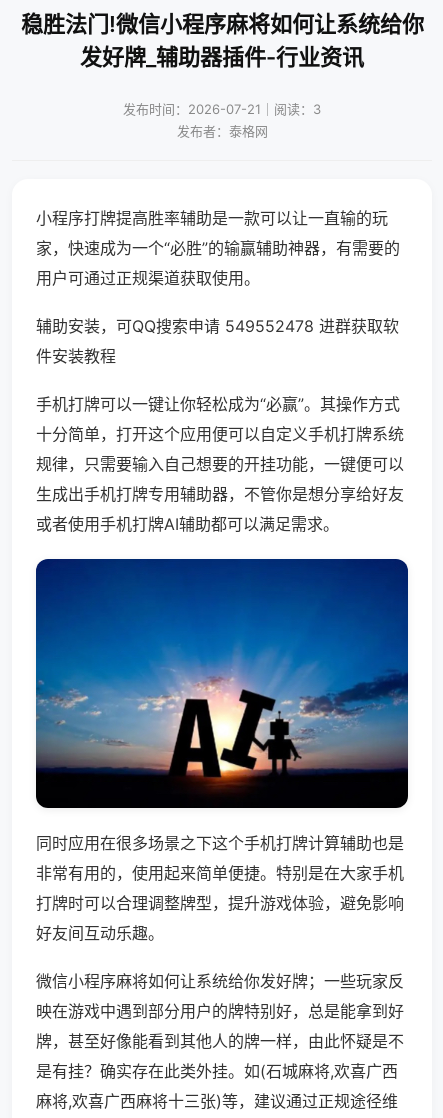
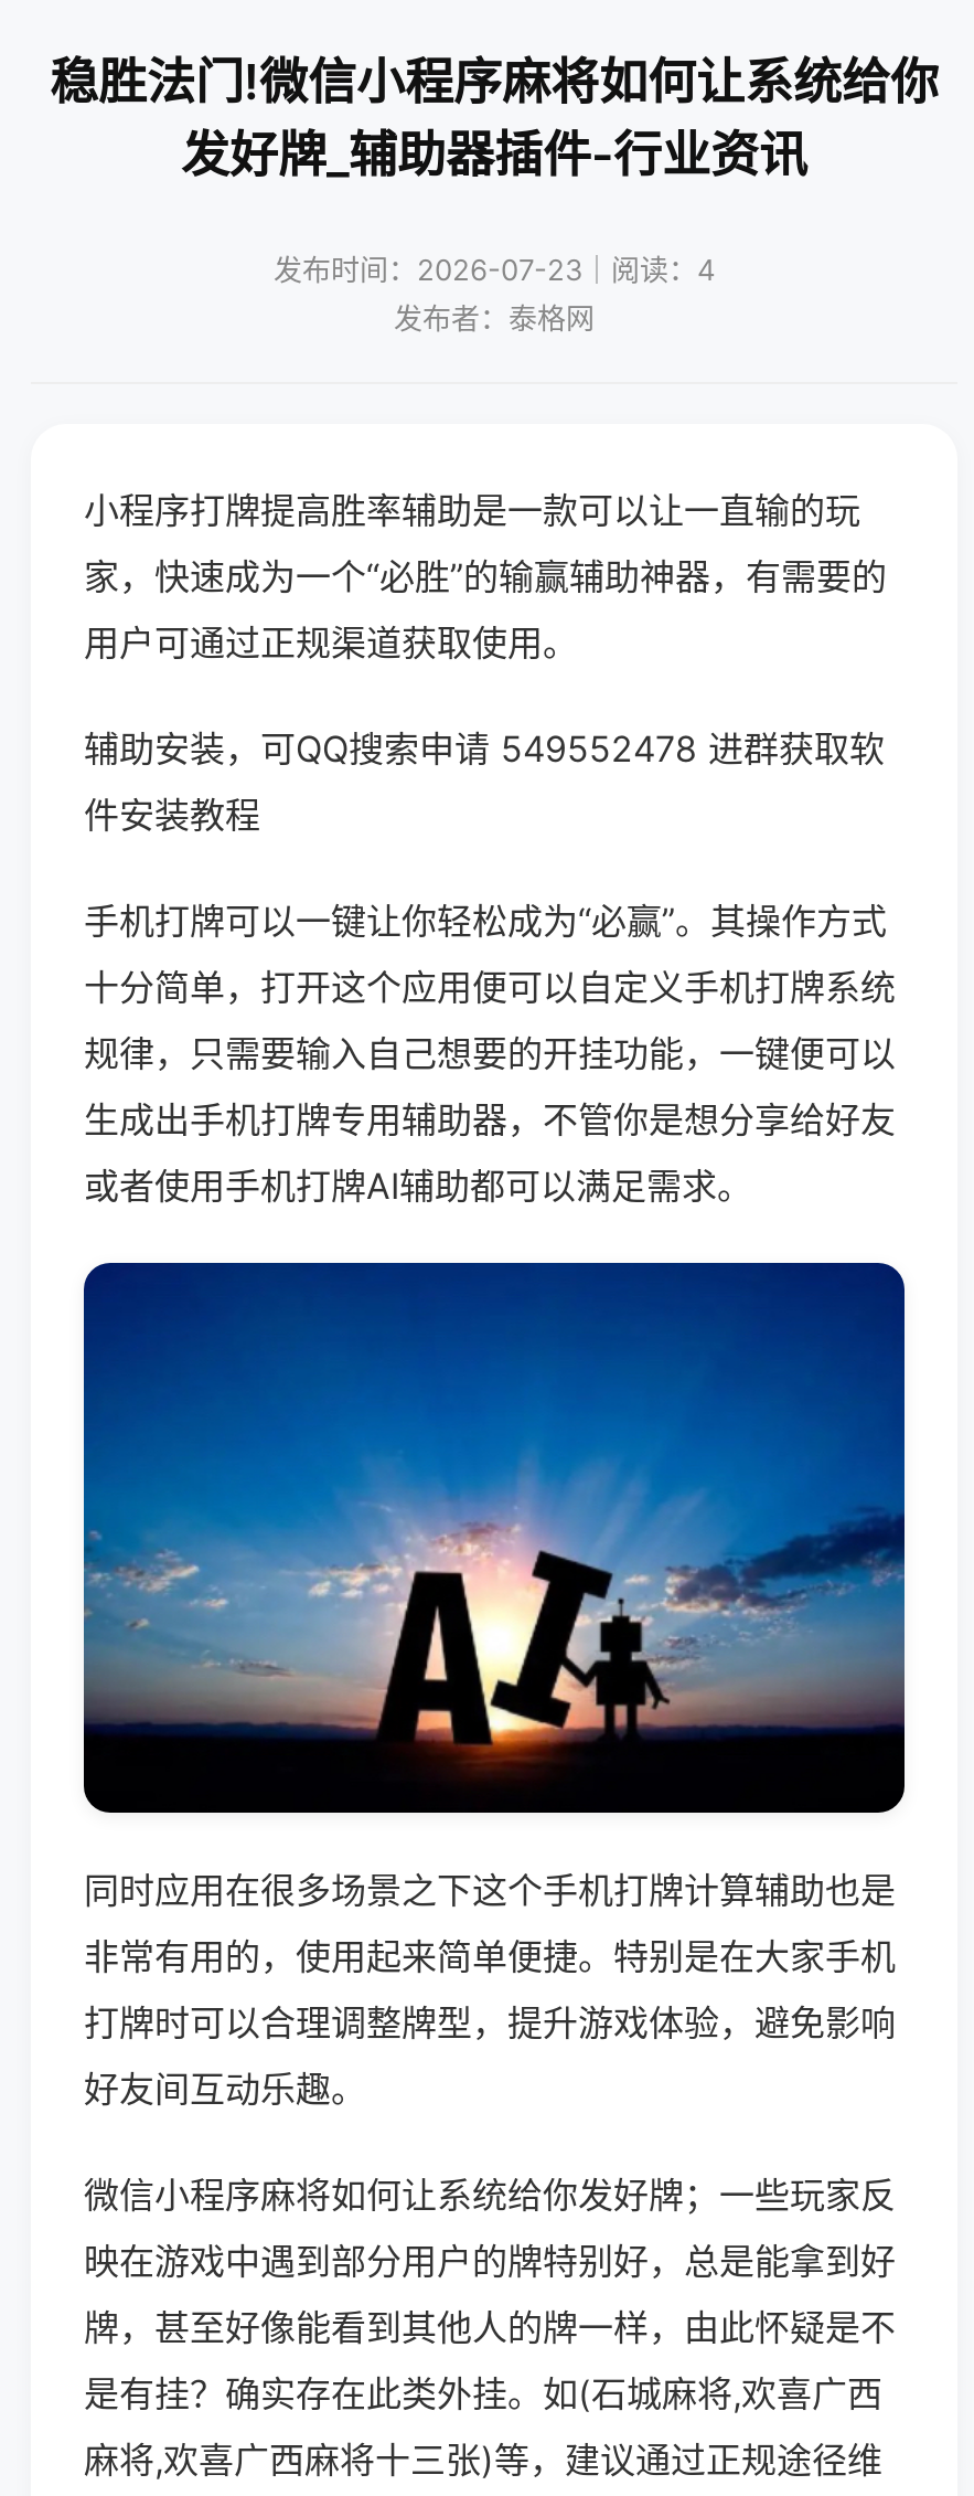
- 发布时间：2026-07-21｜阅读：3
+ 发布时间：2026-07-23｜阅读：4
